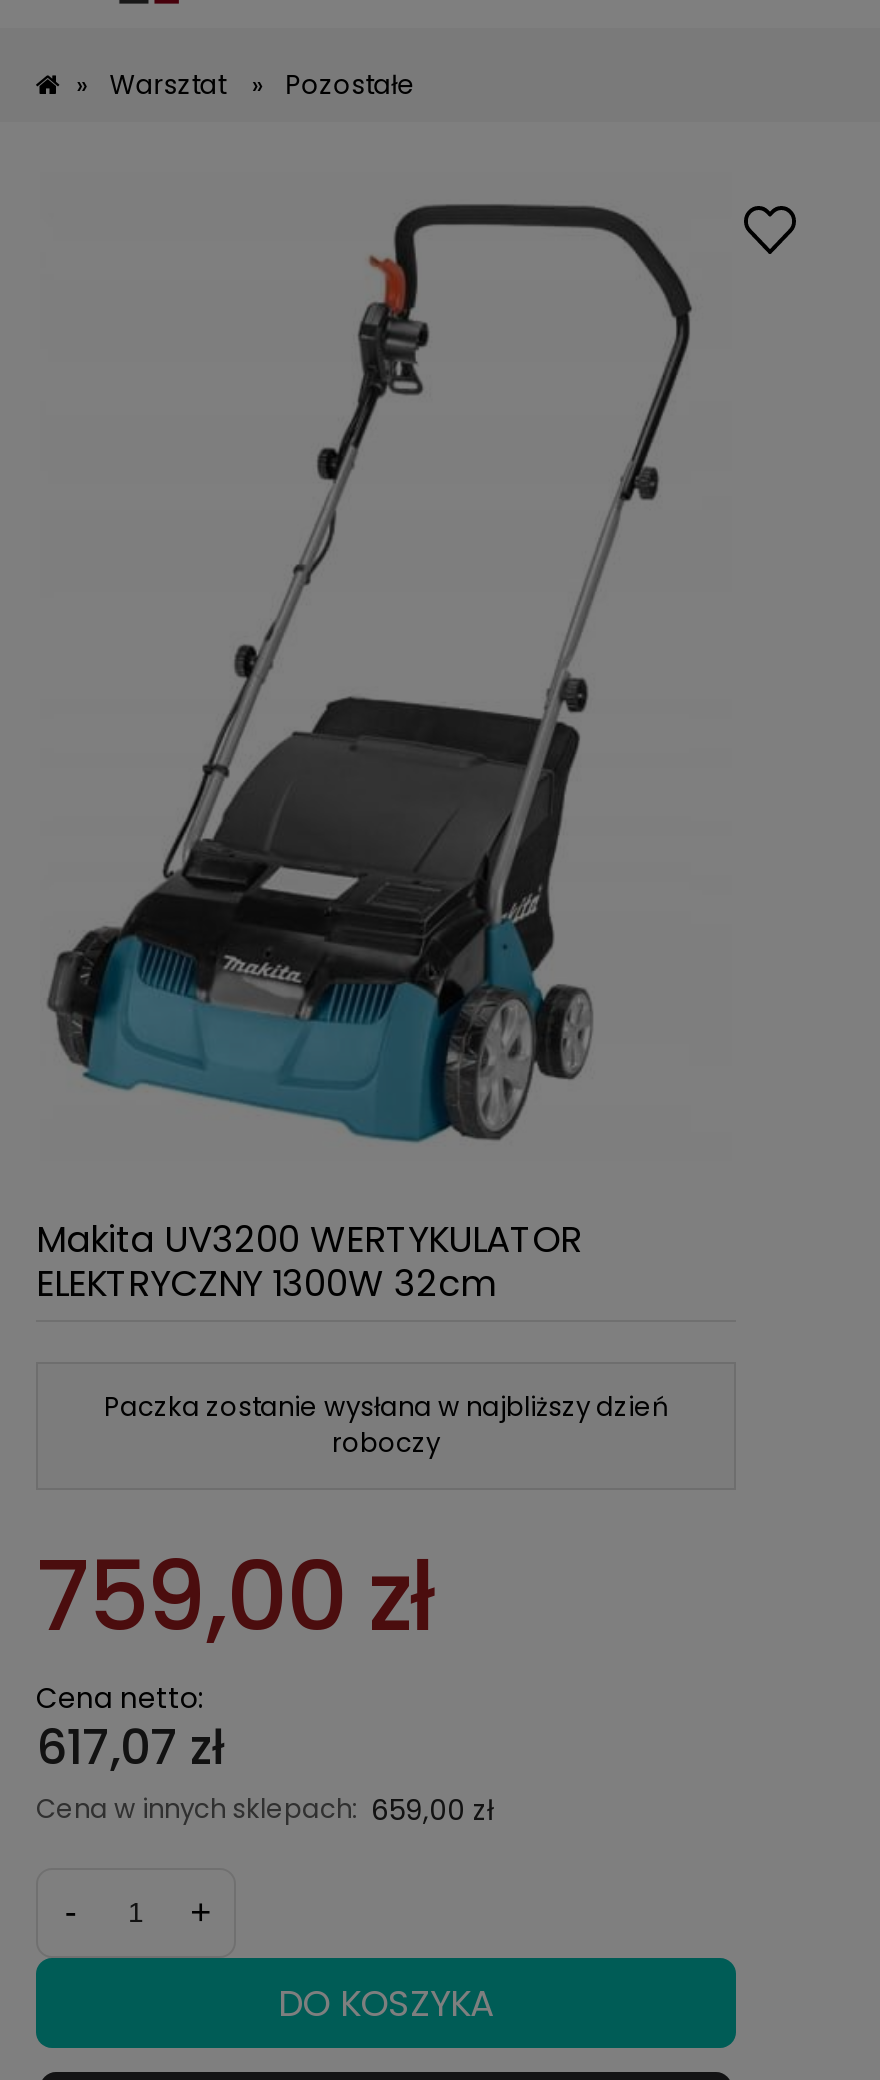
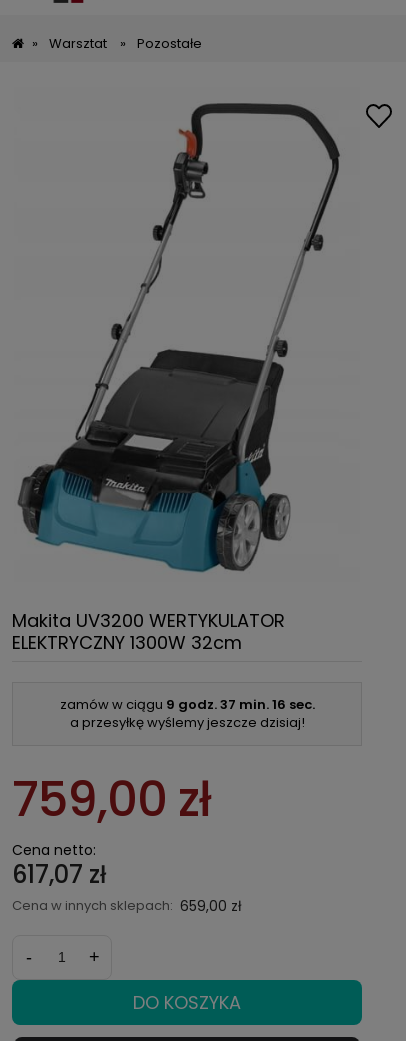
- Paczka zostanie wysłana w najbliższy dzień
- roboczy
+ zamów w ciągu 9 godz. 37 min.16 sec.
+ a przesyłkę wyślemy jeszcze dzisiaj!
